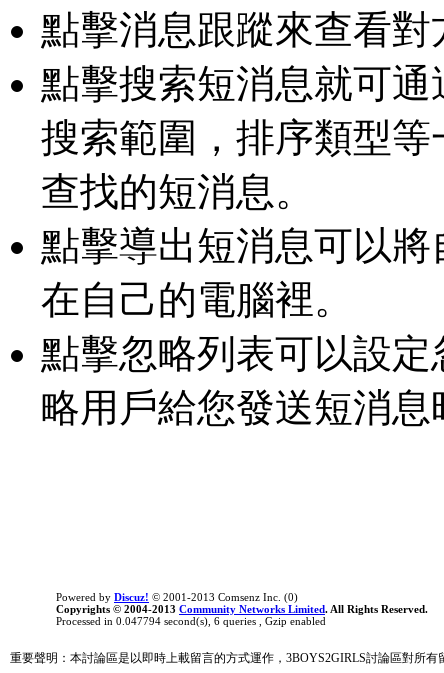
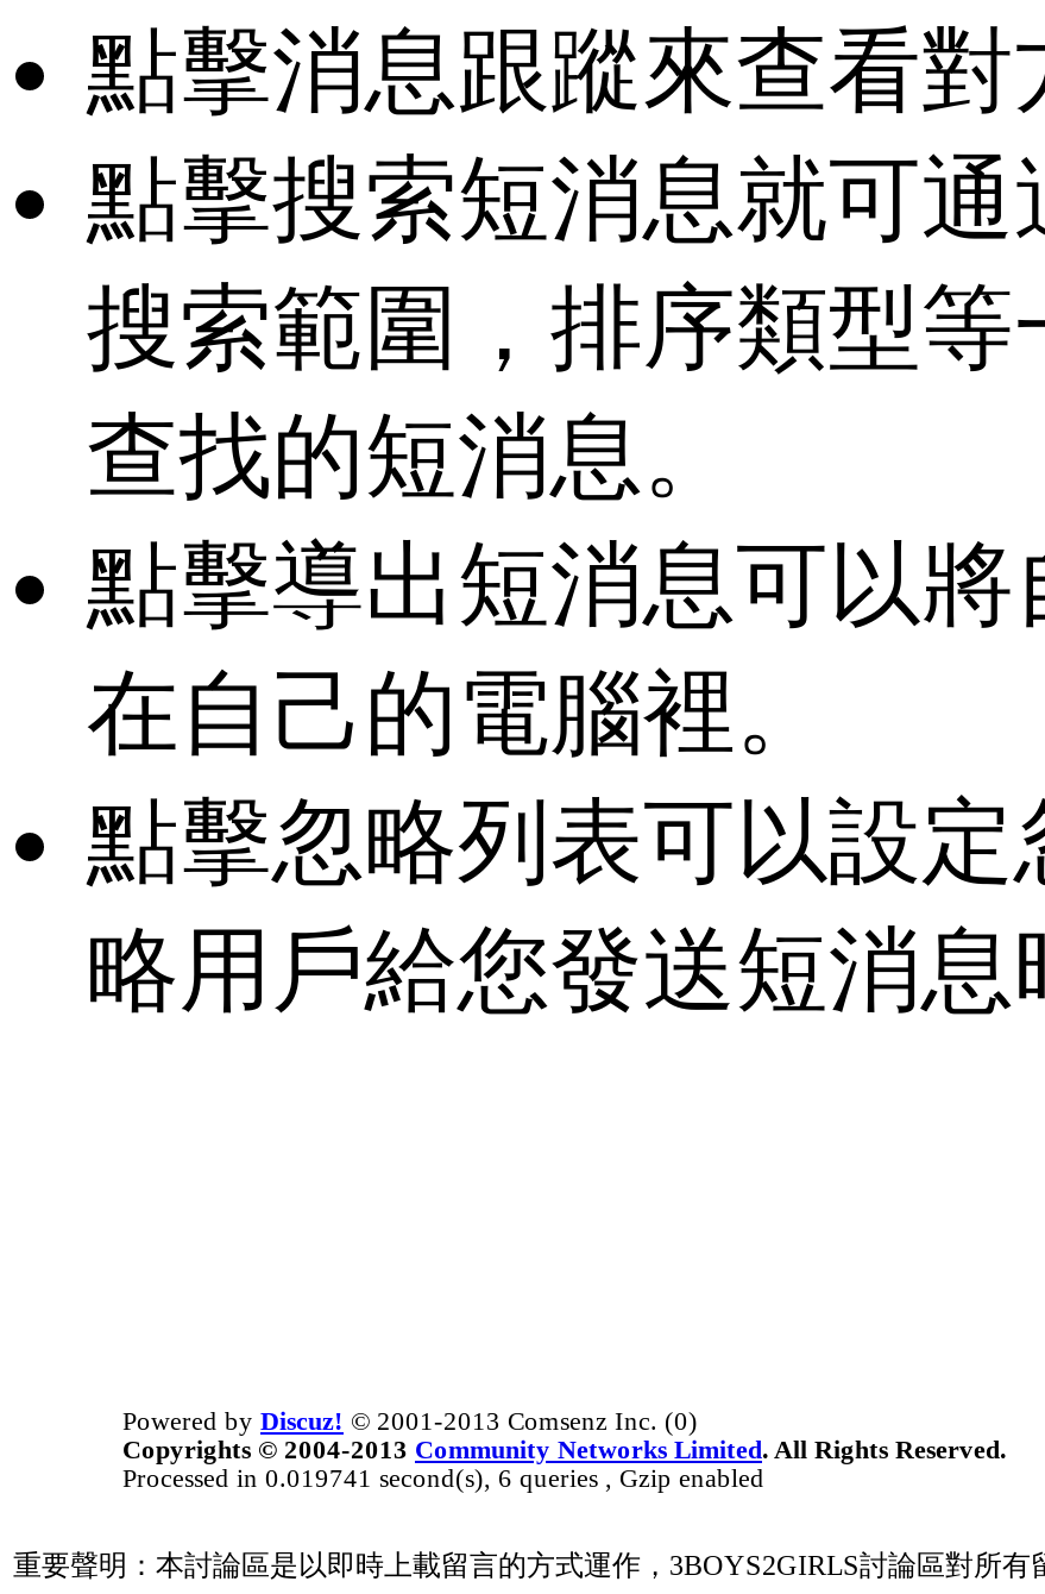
- Processed in 0.047794 second(s), 6 queries , Gzip enabled
+ Processed in 0.019741 second(s), 6 queries , Gzip enabled
